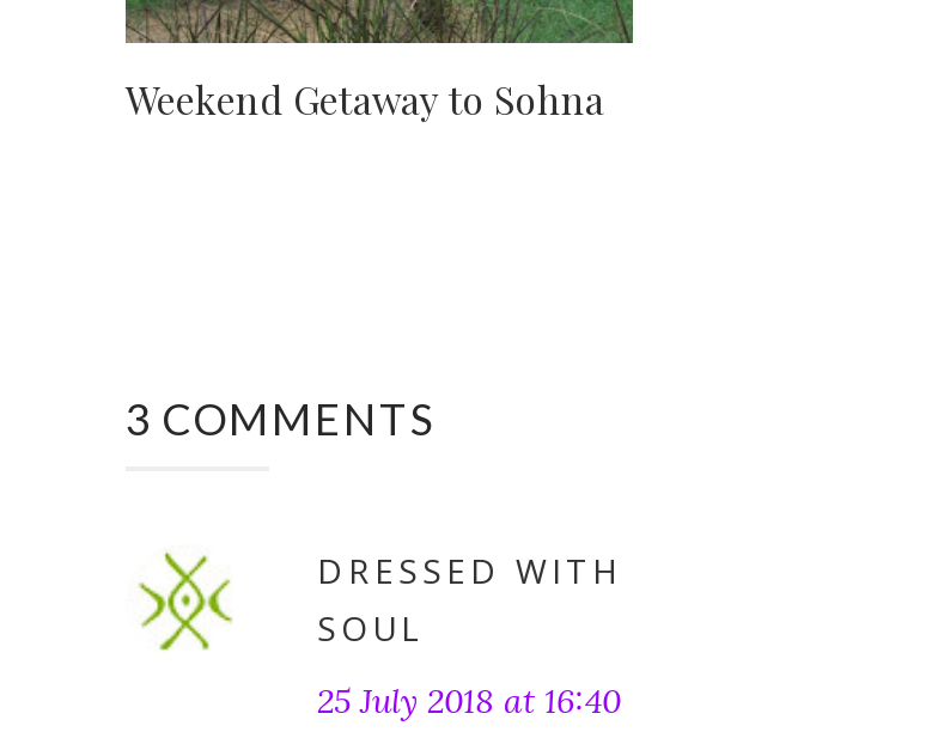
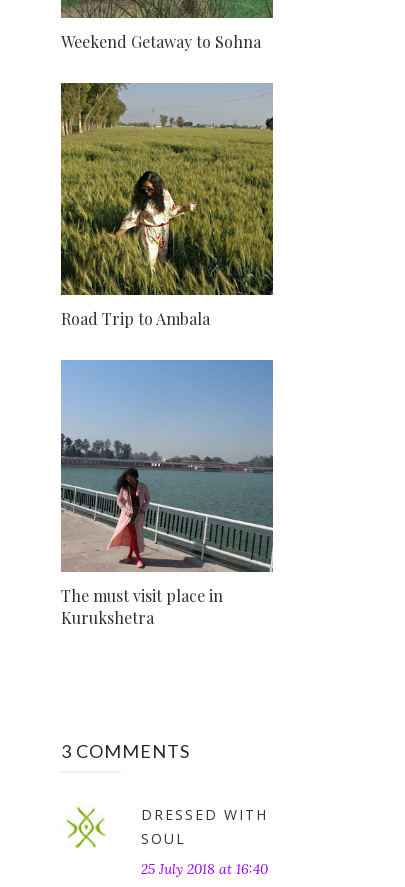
+ [image]
+ Road Trip to Ambala

+ [image]
+ The must visit place in
+ Kurukshetra
